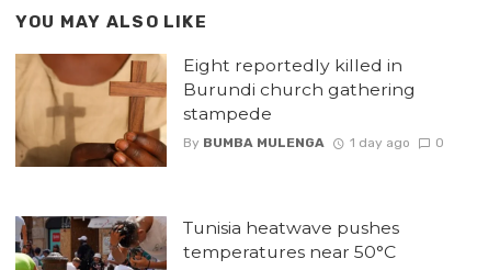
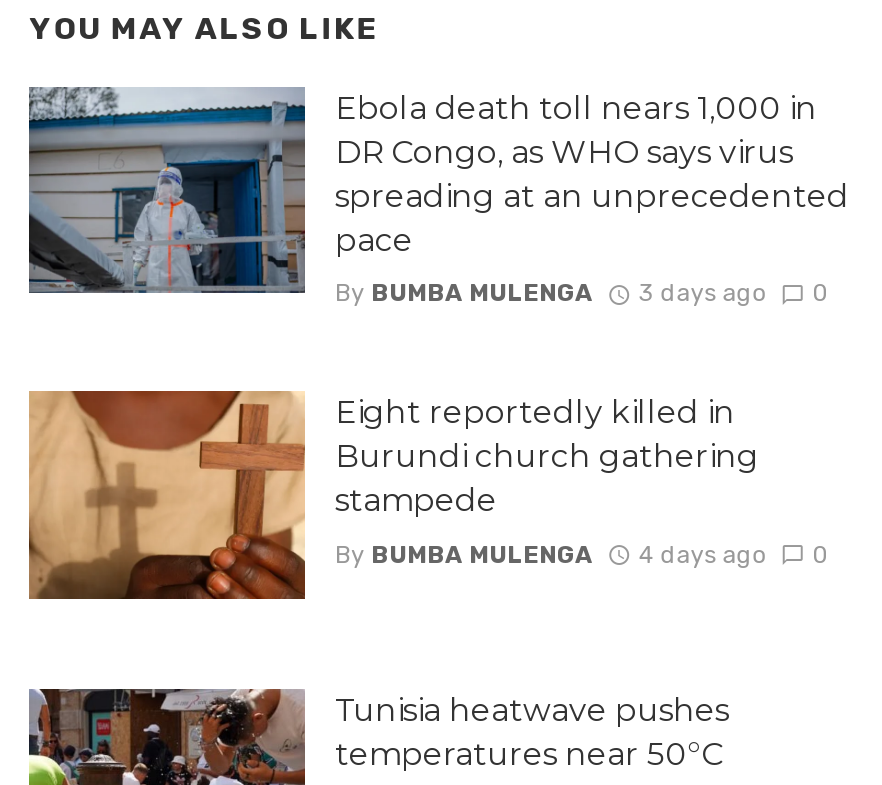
+ [image]
+ Ebola death toll nears 1,000 in
+ DR Congo, as WHO says virus
+ spreading at an unprecedented
+ pace
+ By BUMBA MULENGA
+ 3 days ago
+ 0

- By BUMBA MULENGA 1 day ago 0
+ By BUMBA MULENGA 4 days ago 0
